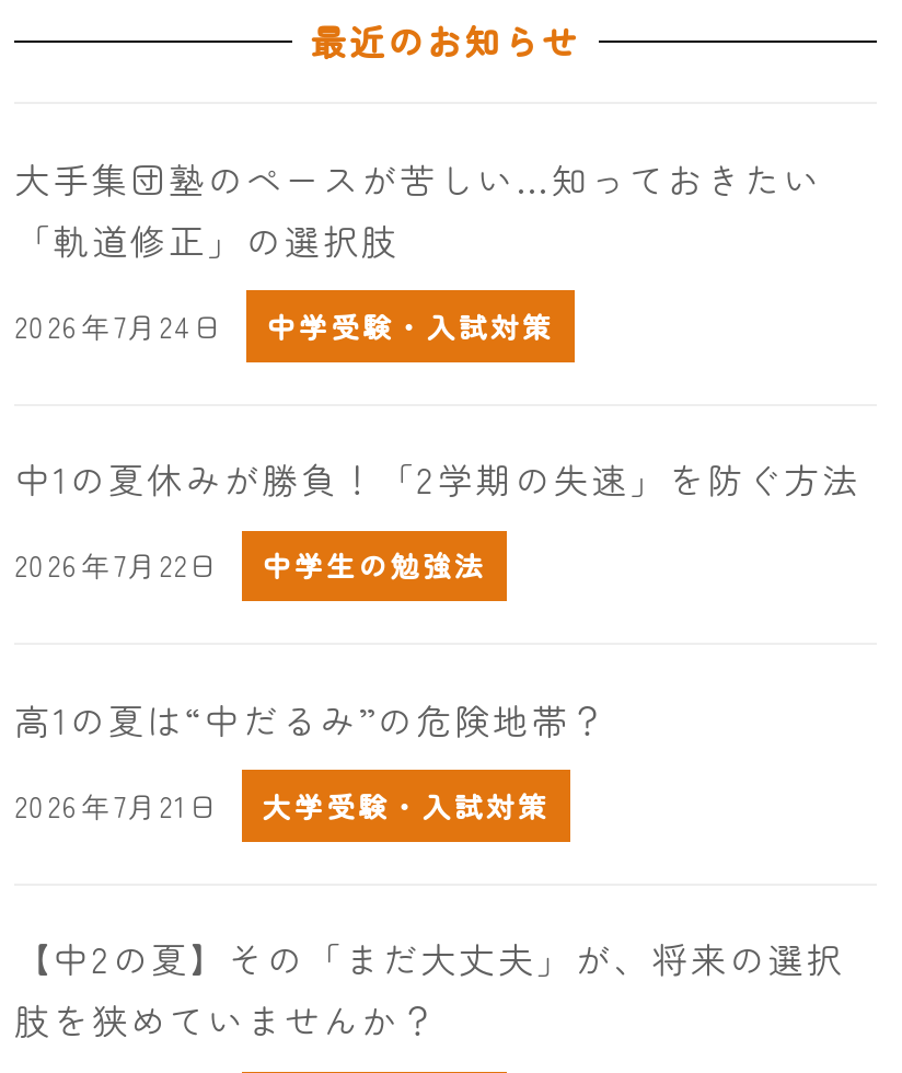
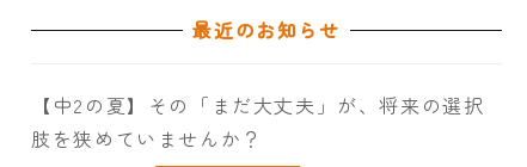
- 大手集団塾のペースが苦しい…知っておきたい
- 「軌道修正」の選択肢
- 2026年7月24日
- 中学受験・入試対策
- 中1の夏休みが勝負！「2学期の失速」を防ぐ方法
- 2026年7月22日
- 中学生の勉強法
- 高1の夏は“中だるみ”の危険地帯？
- 2026年7月21日
- 大学受験・入試対策
